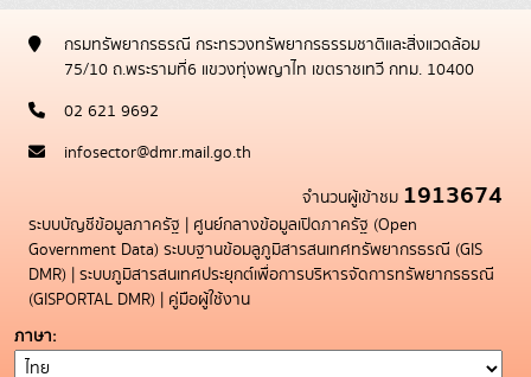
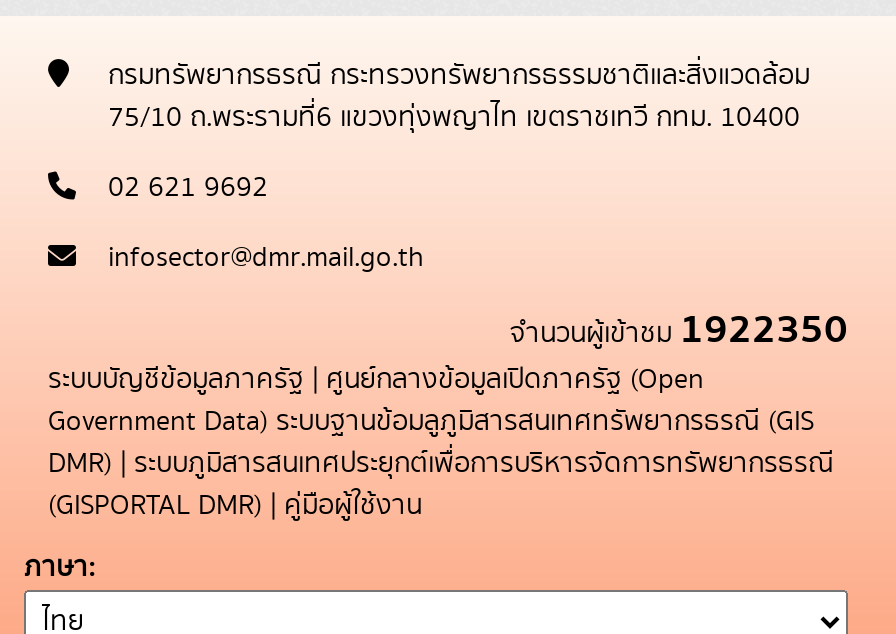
- จำนวนผู้เข้าชม1913674
+ จำนวนผู้เข้าชม1922350
